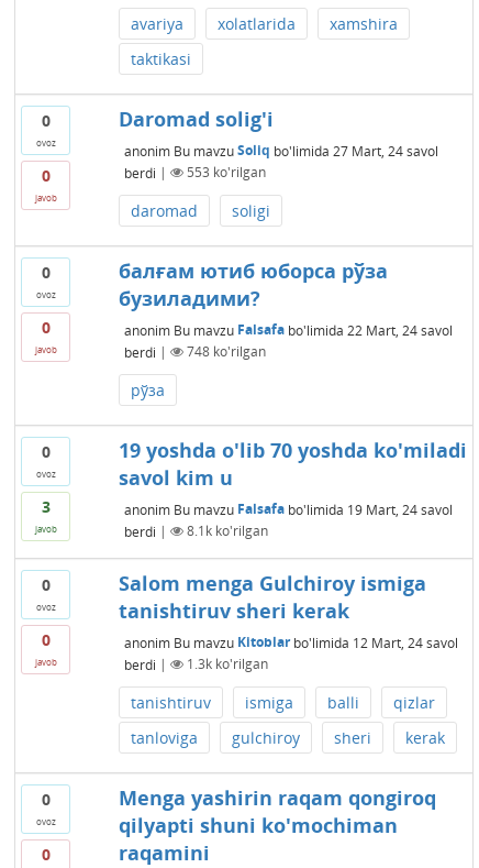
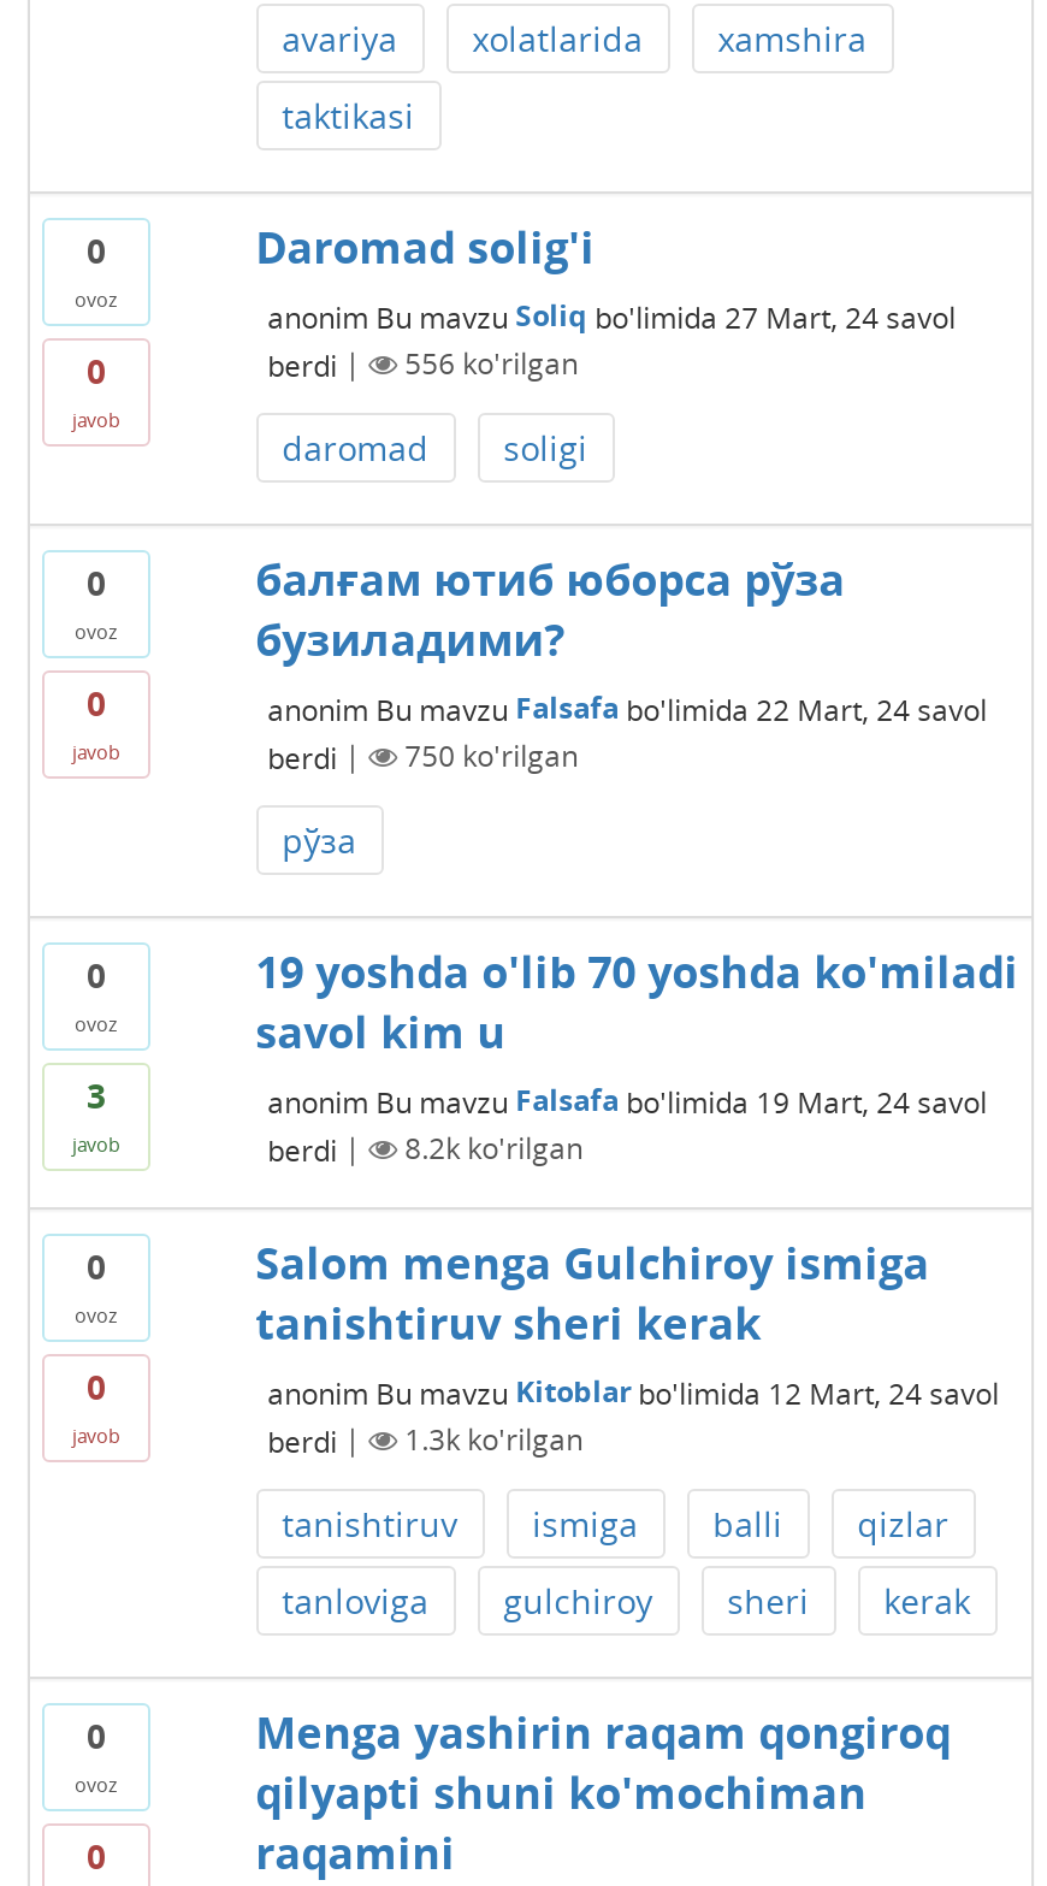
- 553 ko'rilgan
+ 556 ko'rilgan

- 748 ko'rilgan
+ 750 ko'rilgan

- 8.1k ko'rilgan
+ 8.2k ko'rilgan
